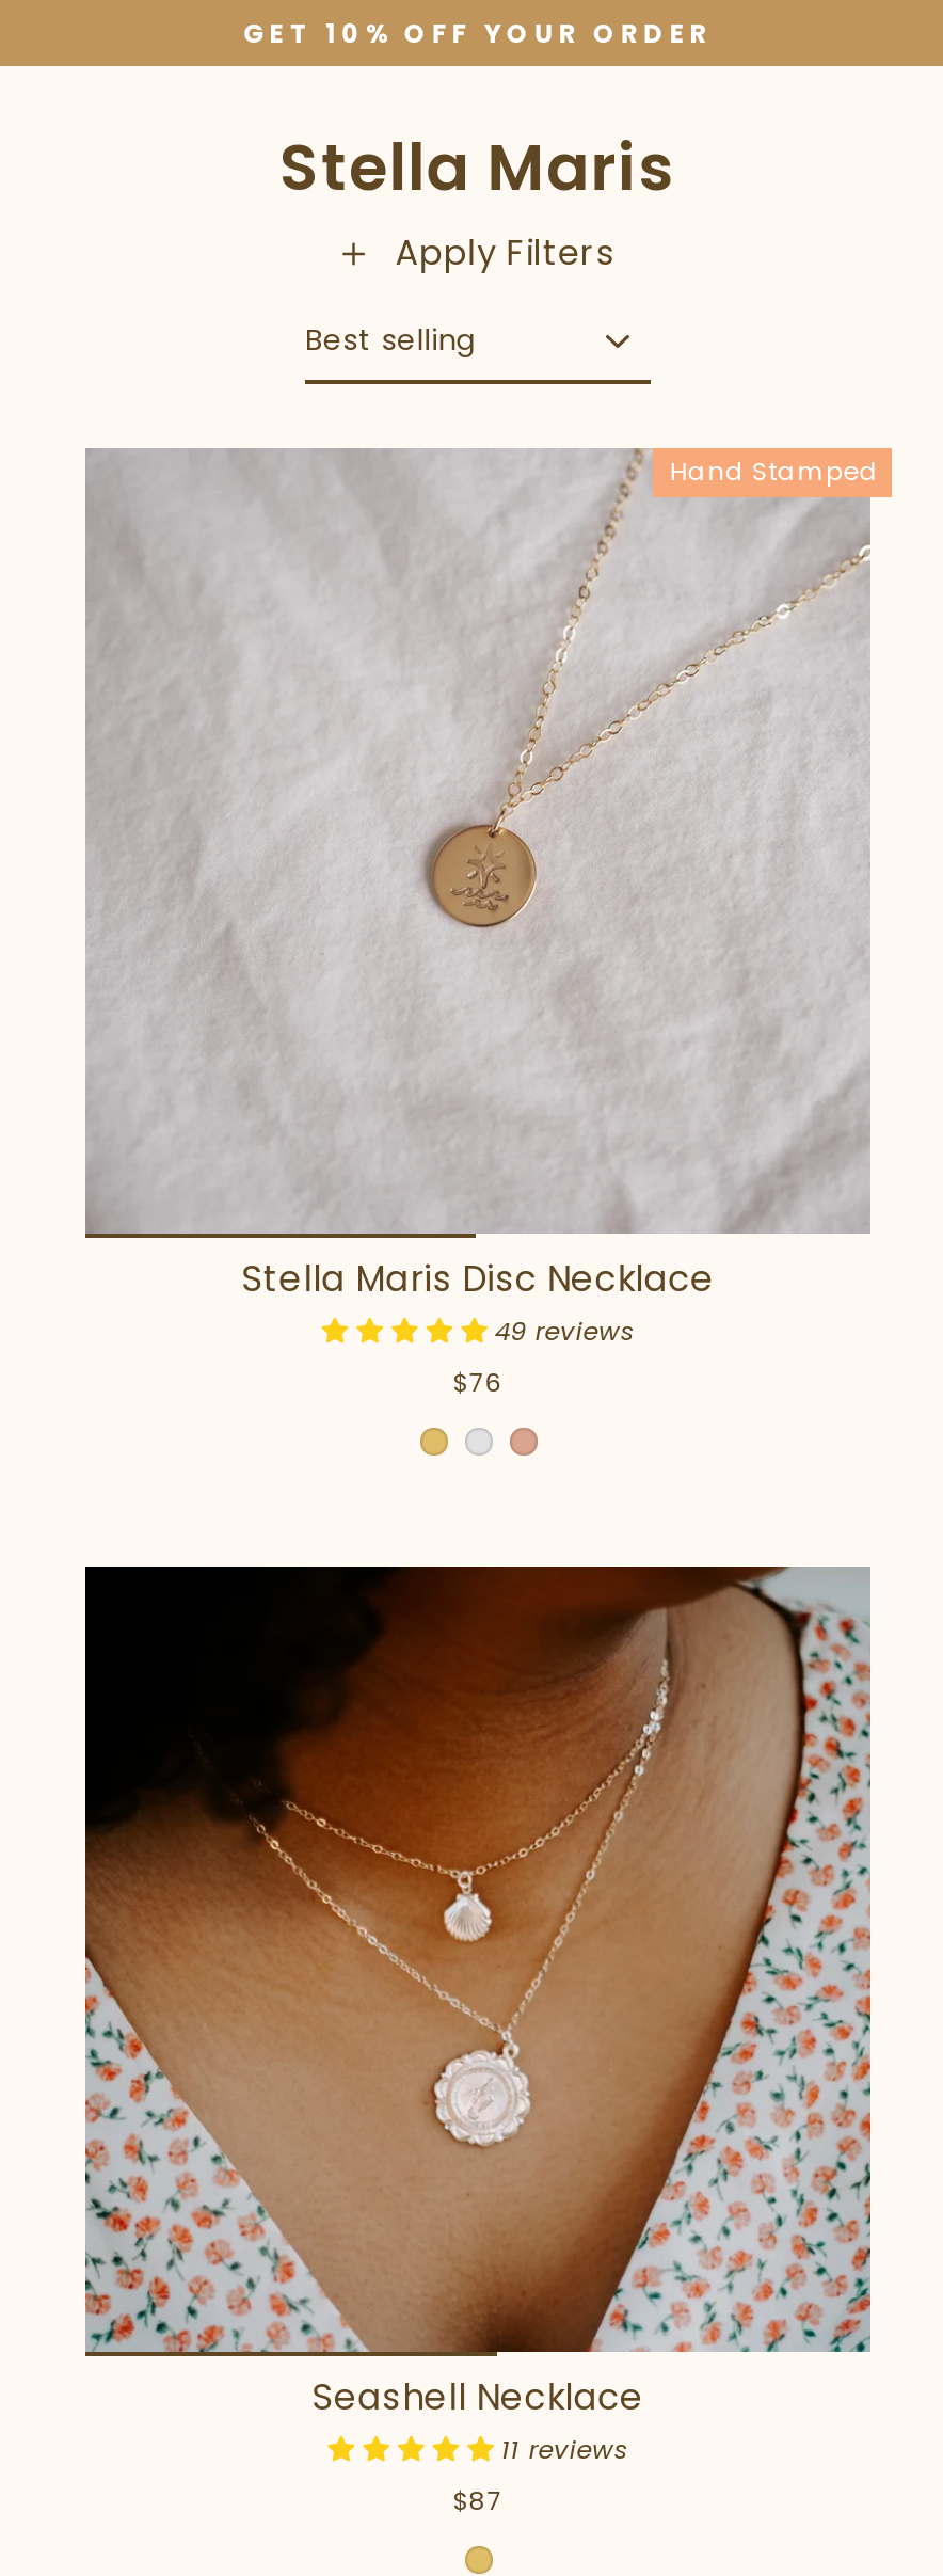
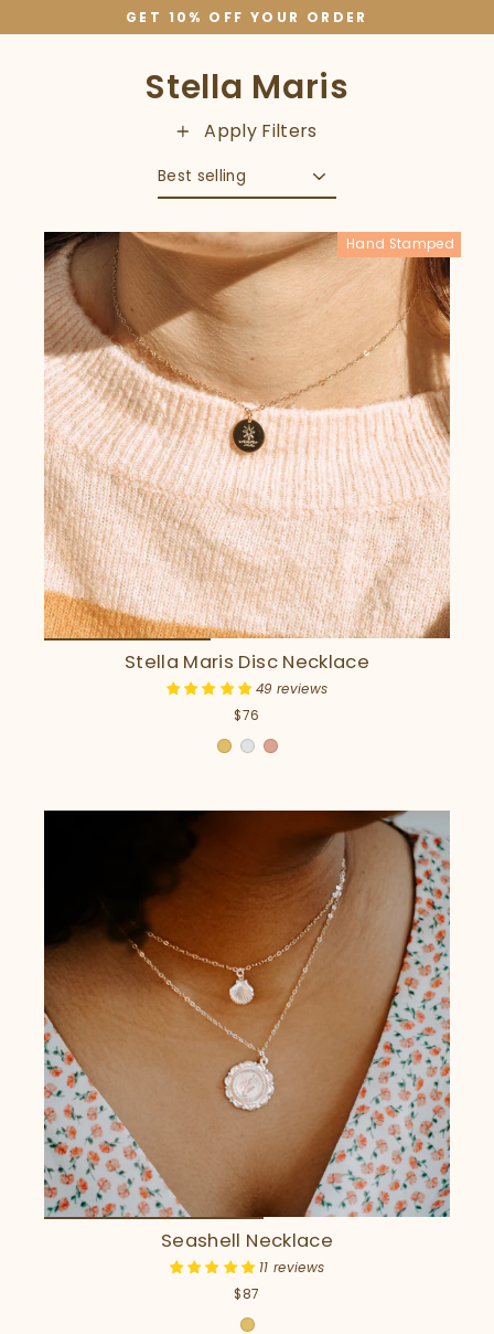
- [image]
+ [image]
